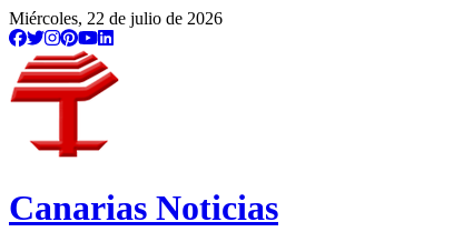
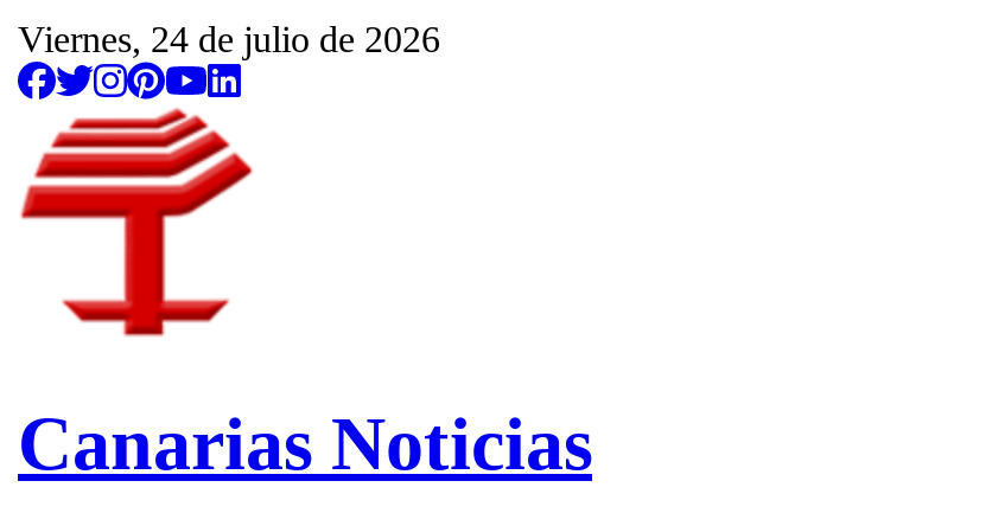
- Miércoles, 22 de julio de 2026
+ Viernes, 24 de julio de 2026
